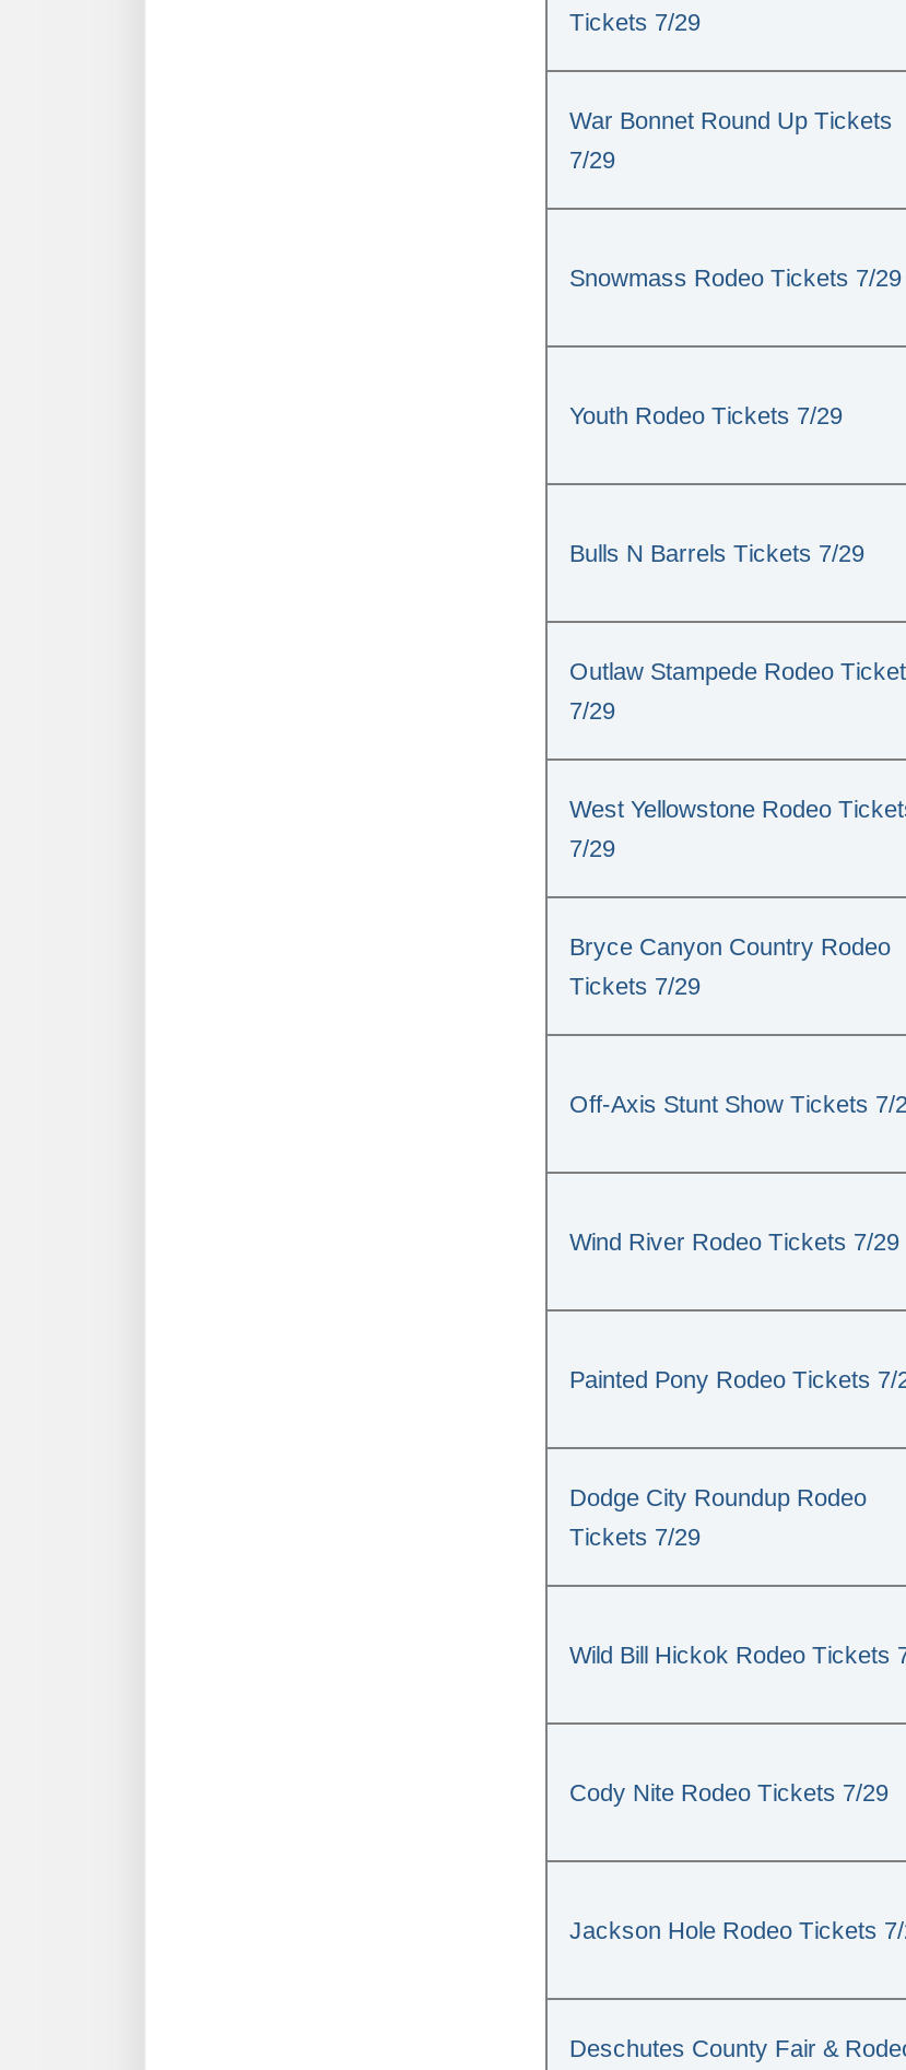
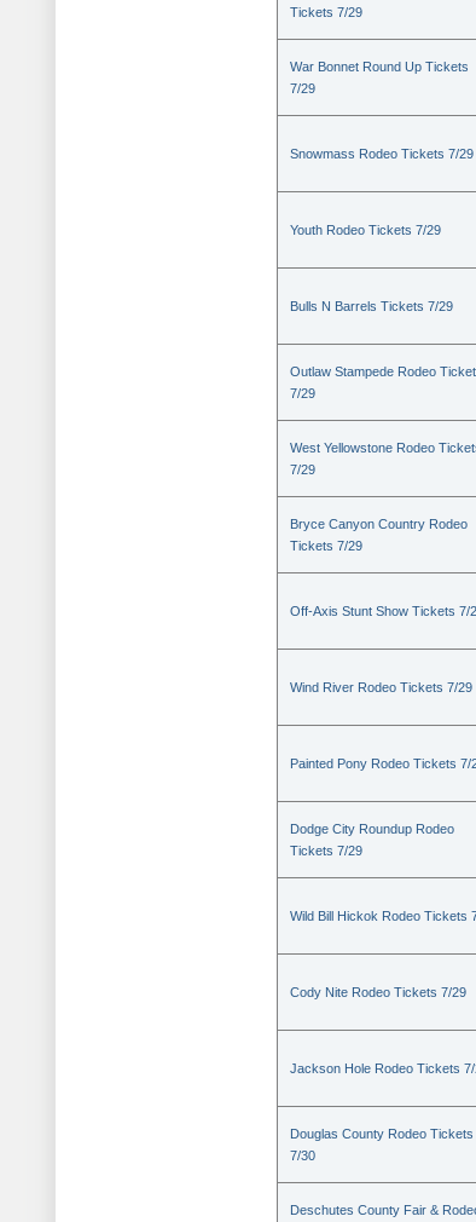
+ Douglas County Rodeo Tickets
+ 7/30
